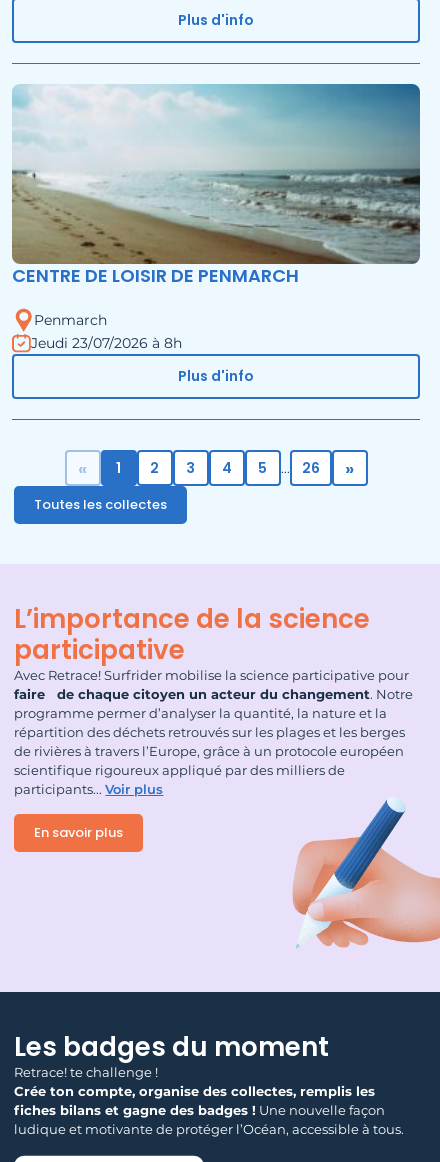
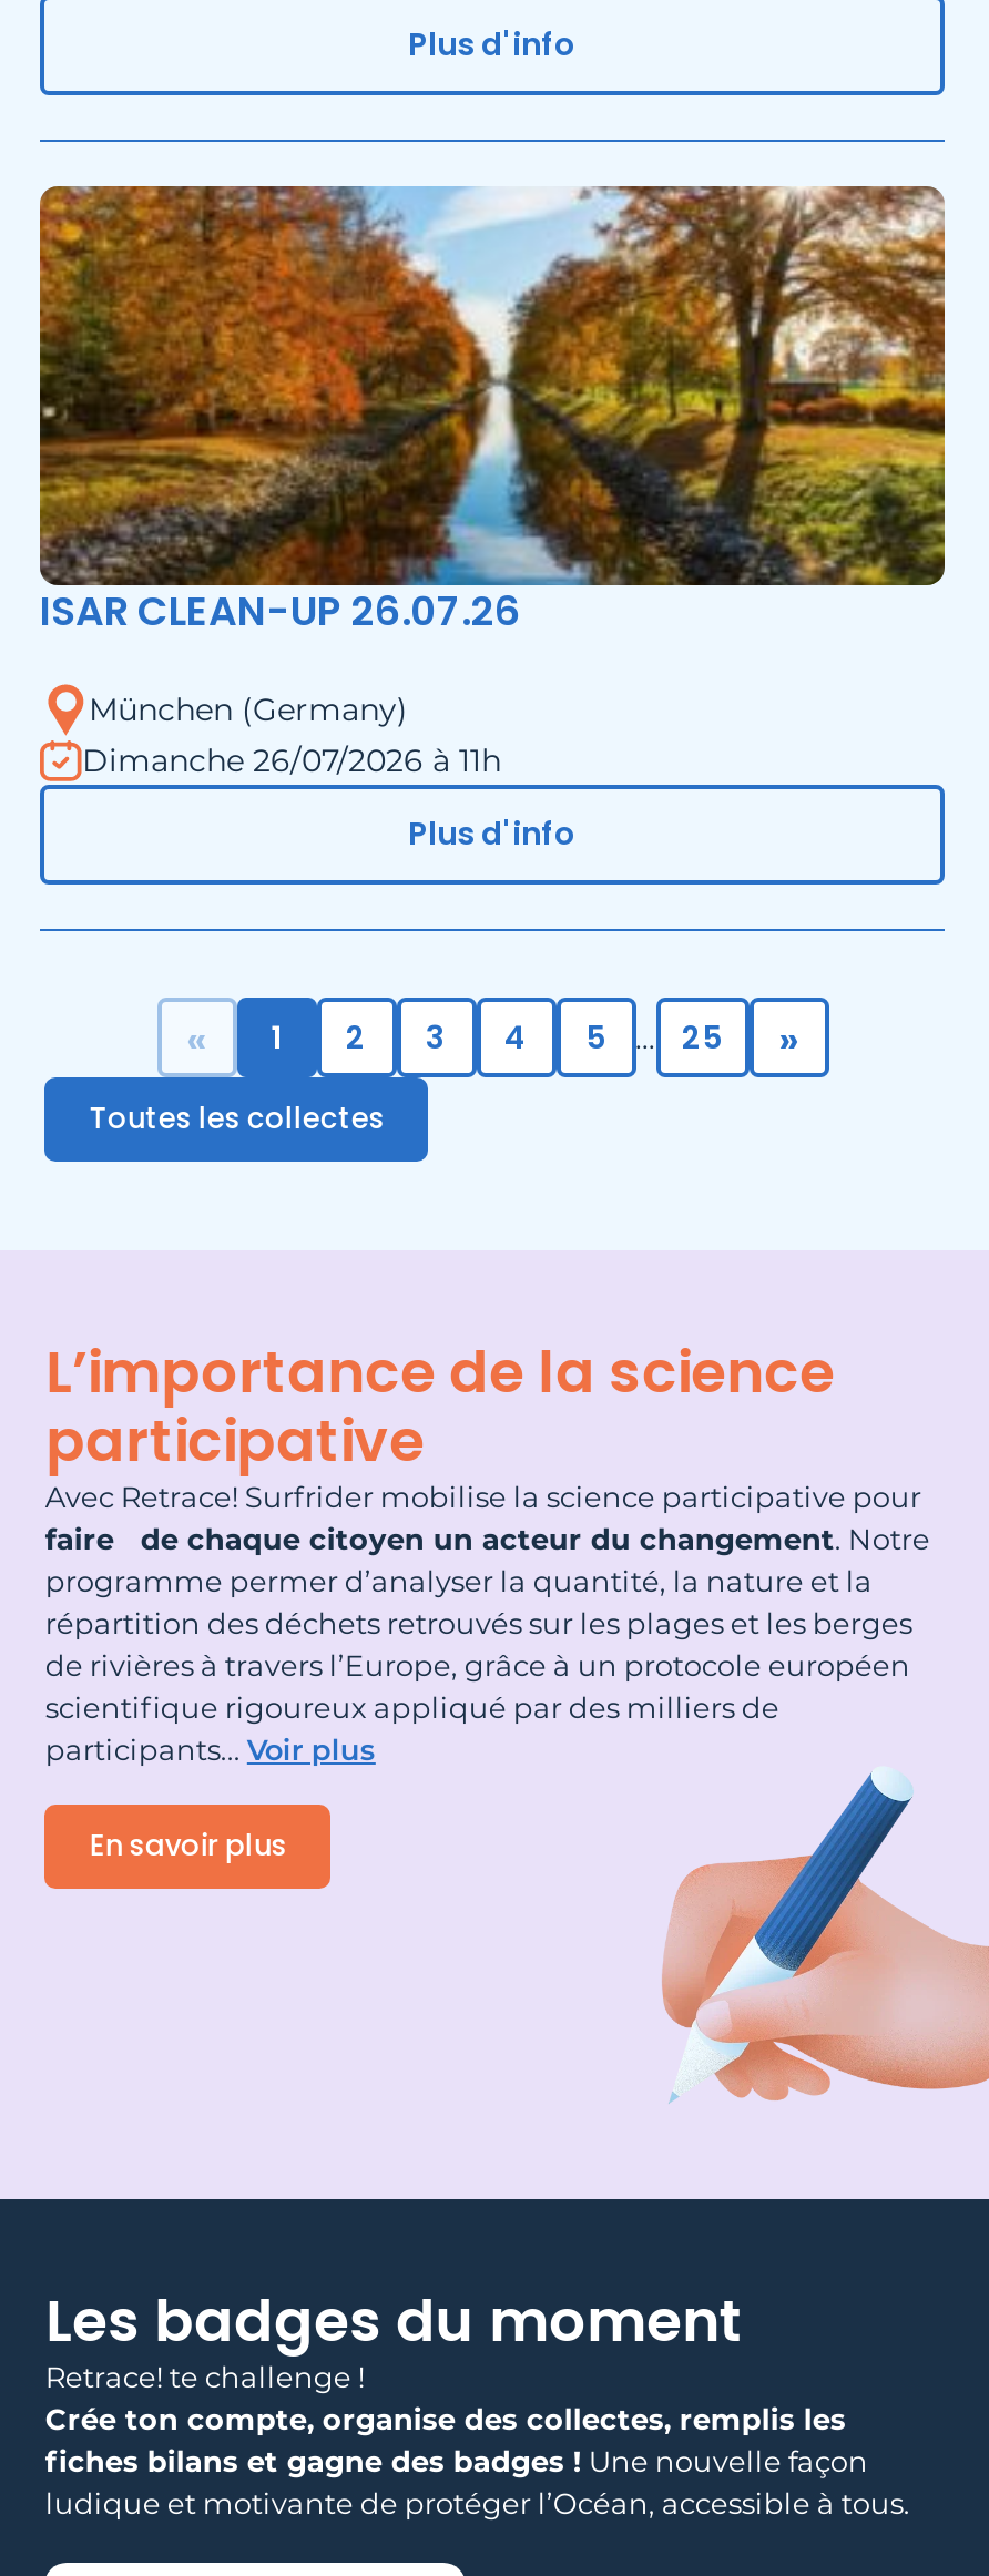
- [image]
- CENTRE DE LOISIR DE PENMARCH
+ [image]
+ ISAR CLEAN-UP 26.07.26

- Penmarch
- Jeudi 23/07/2026 à 8h
+ München (Germany)
+ Dimanche 26/07/2026 à 11h

- 26
+ 25
